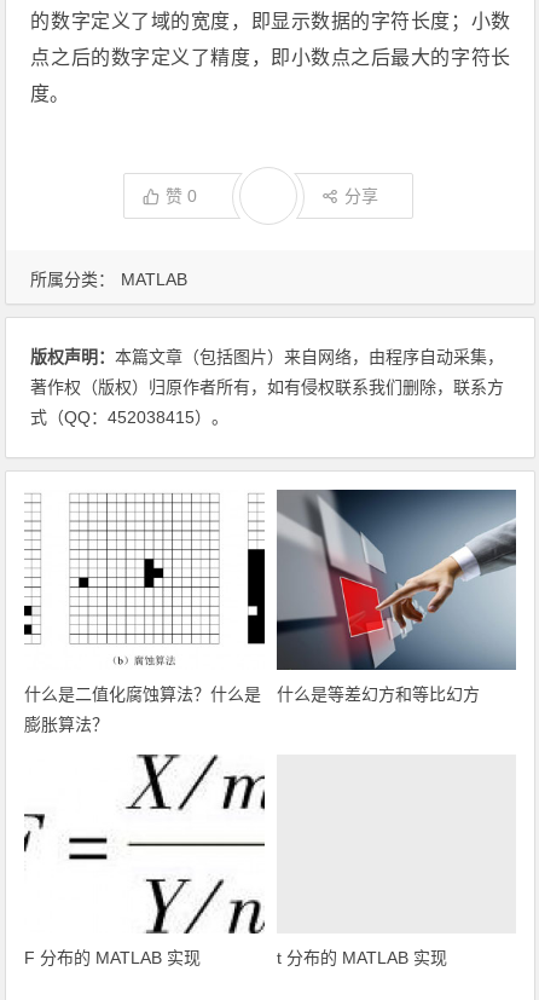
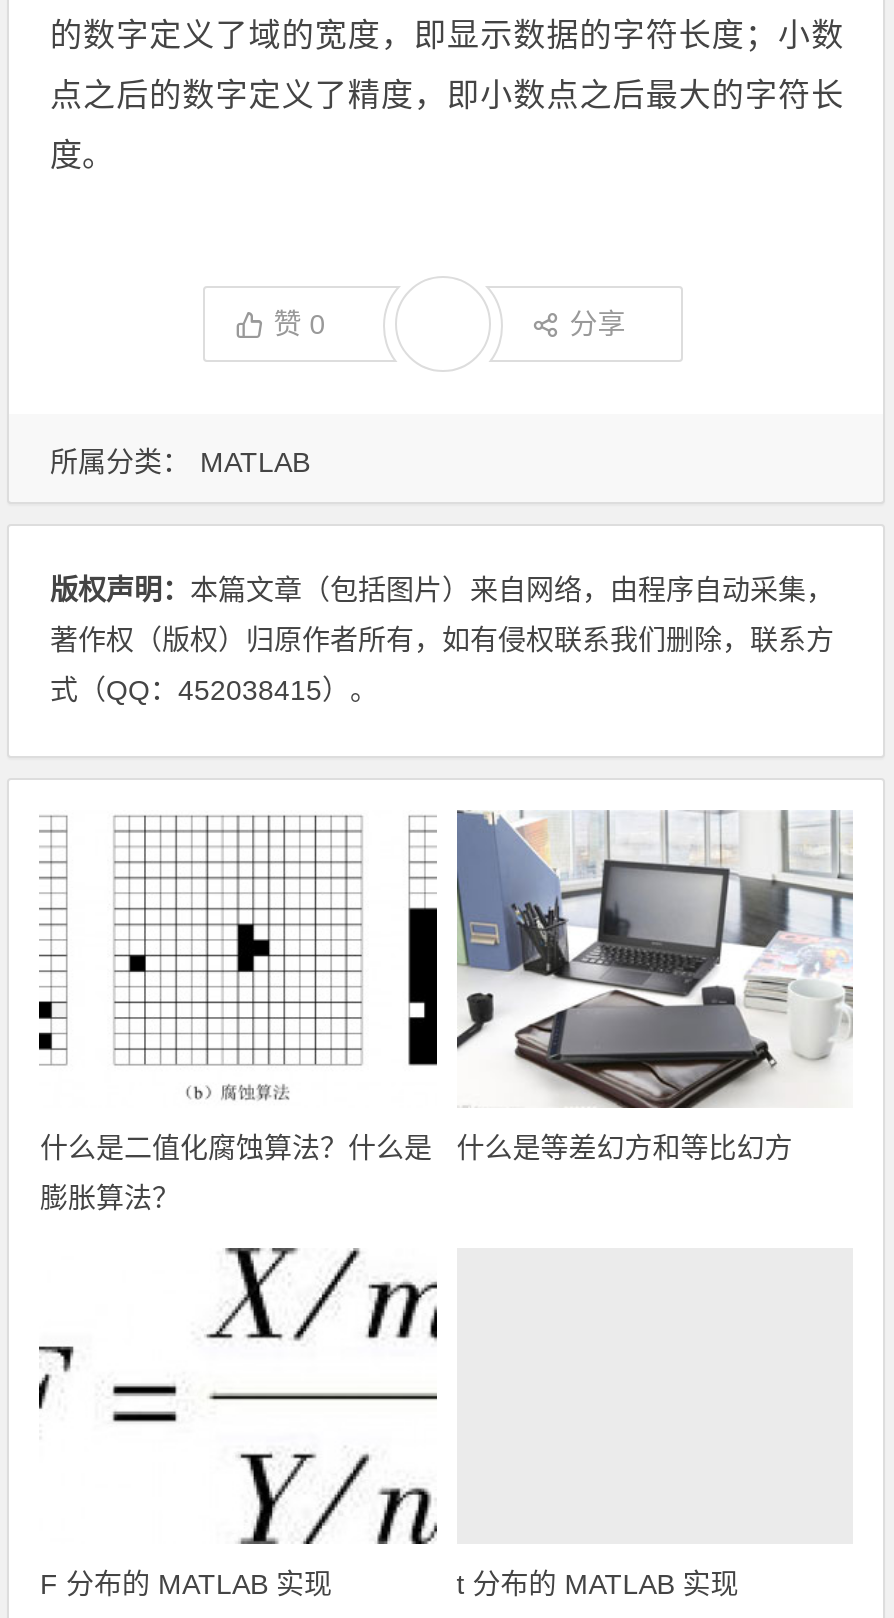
- [image]
+ [image]
